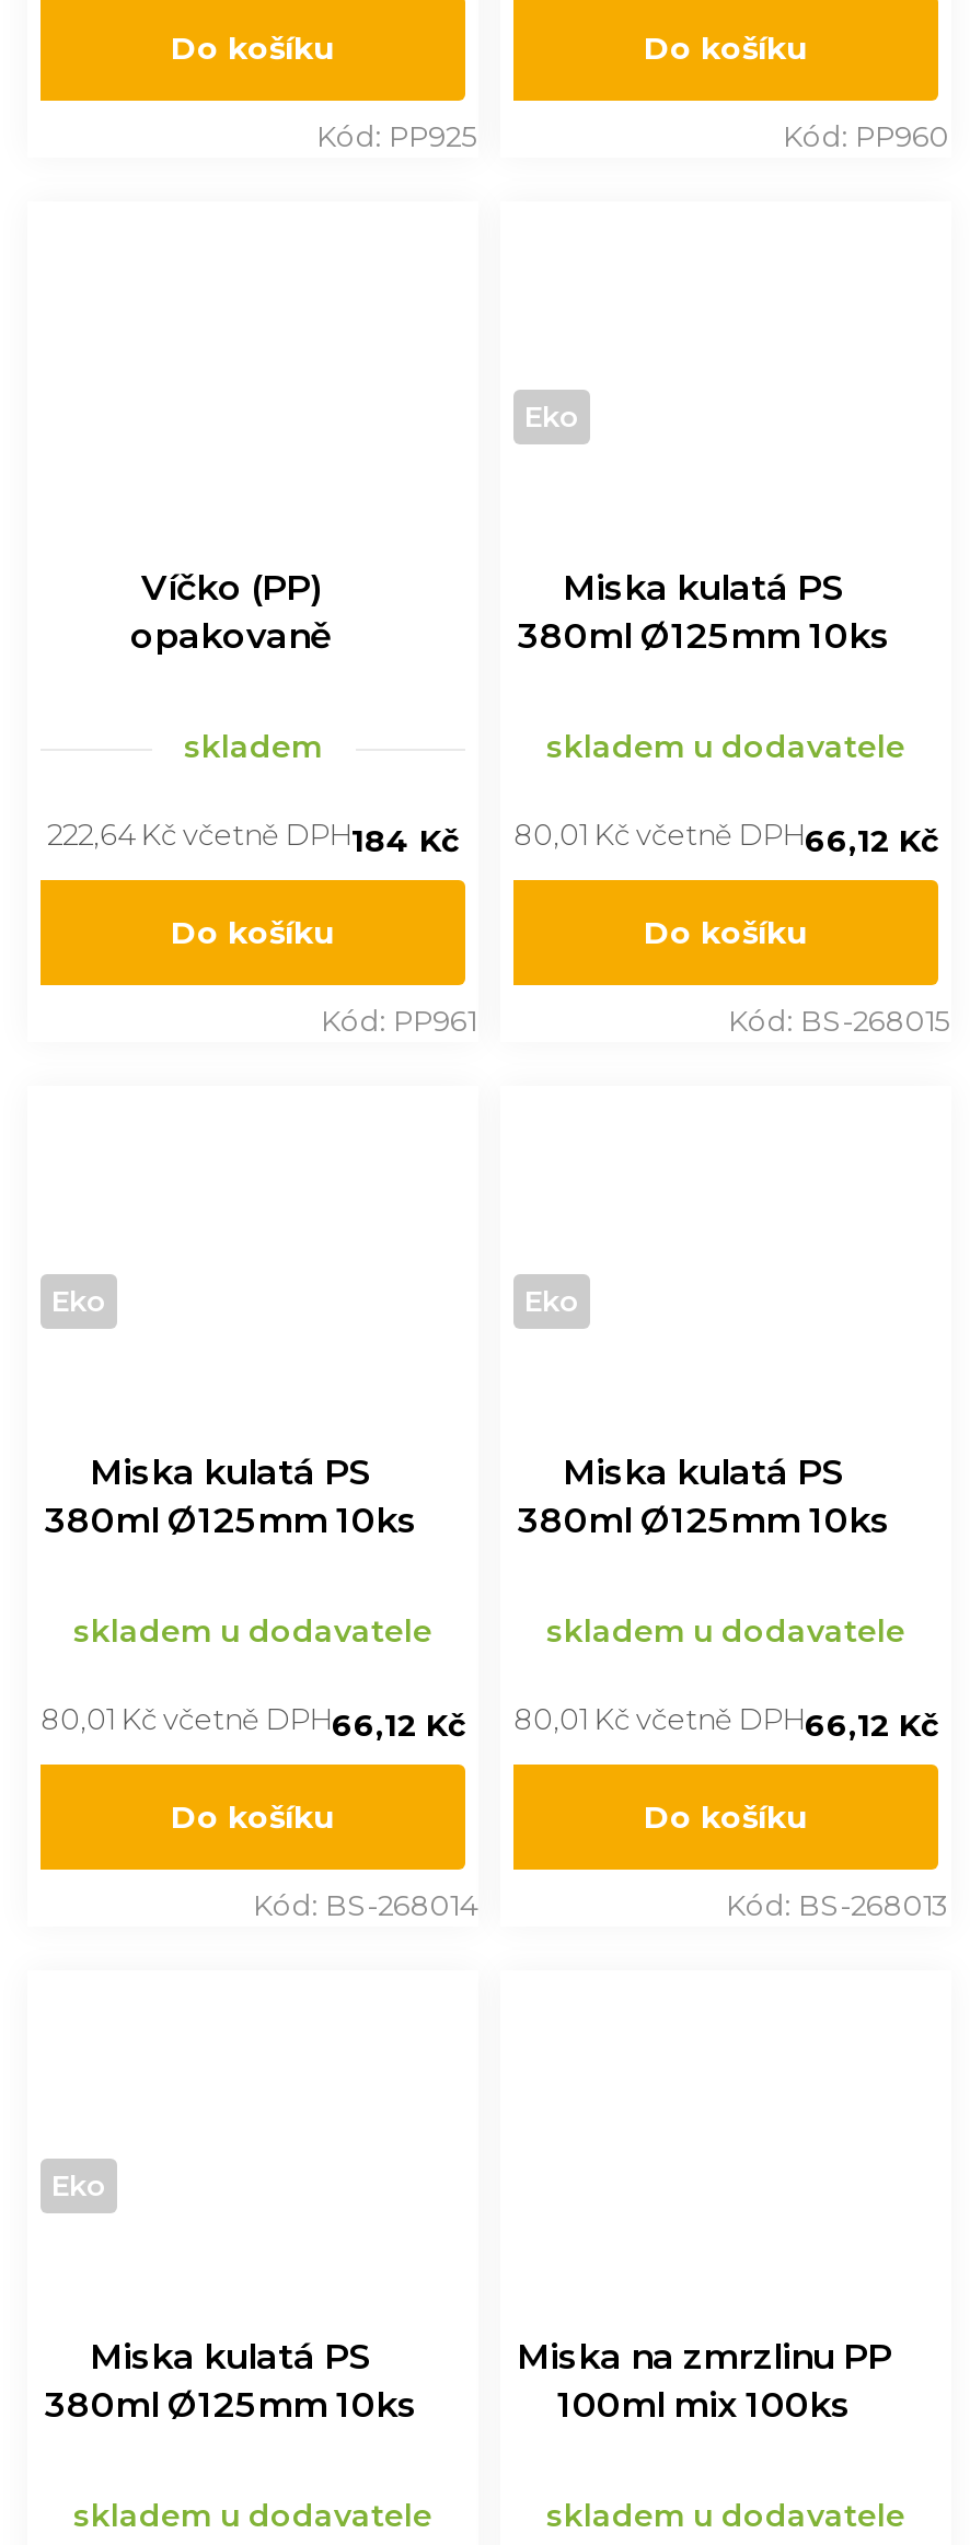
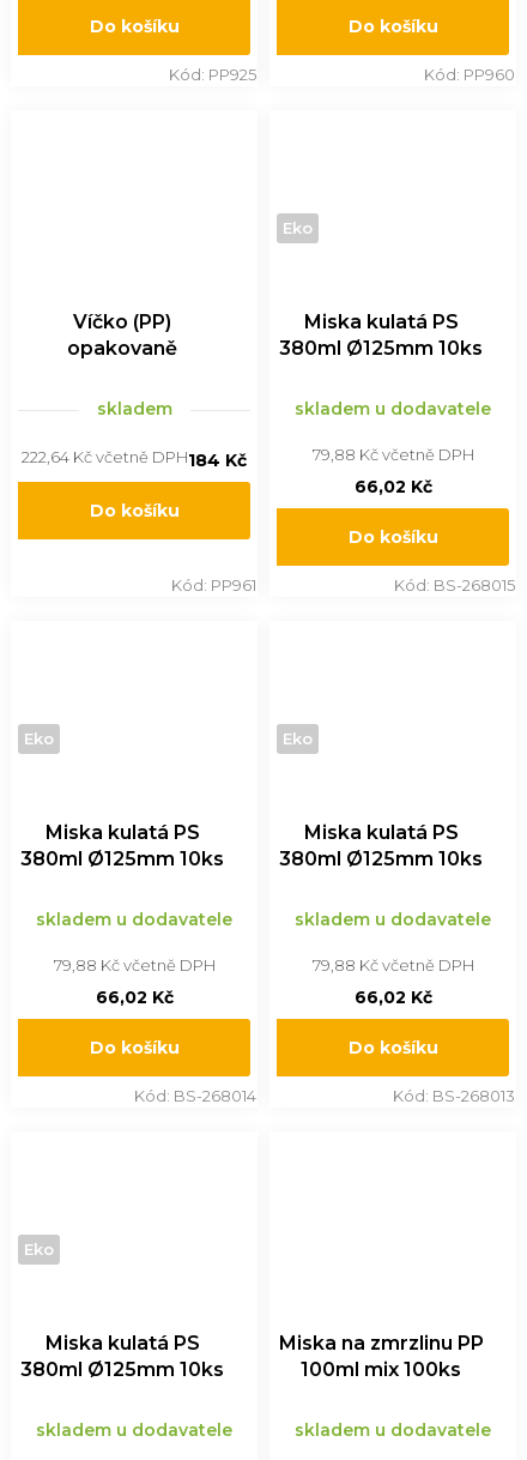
- 80,01 Kč včetně DPH66,12 Kč
+ 79,88 Kč včetně DPH
+ 66,02 Kč

- 80,01 Kč včetně DPH66,12 Kč
+ 79,88 Kč včetně DPH
+ 66,02 Kč

- 80,01 Kč včetně DPH66,12 Kč
+ 79,88 Kč včetně DPH
+ 66,02 Kč
